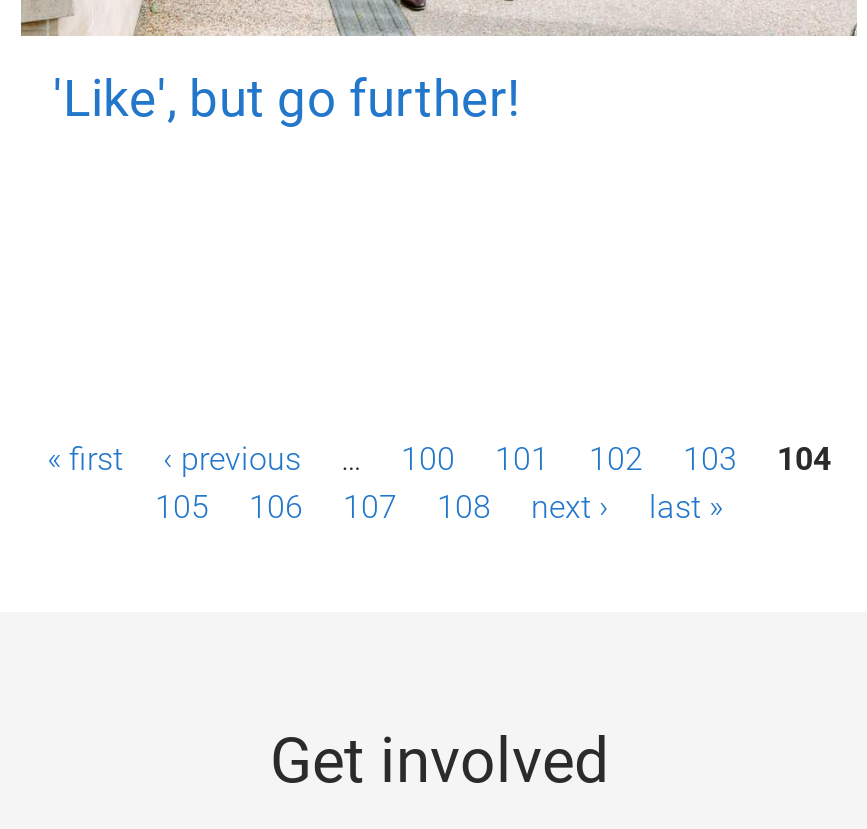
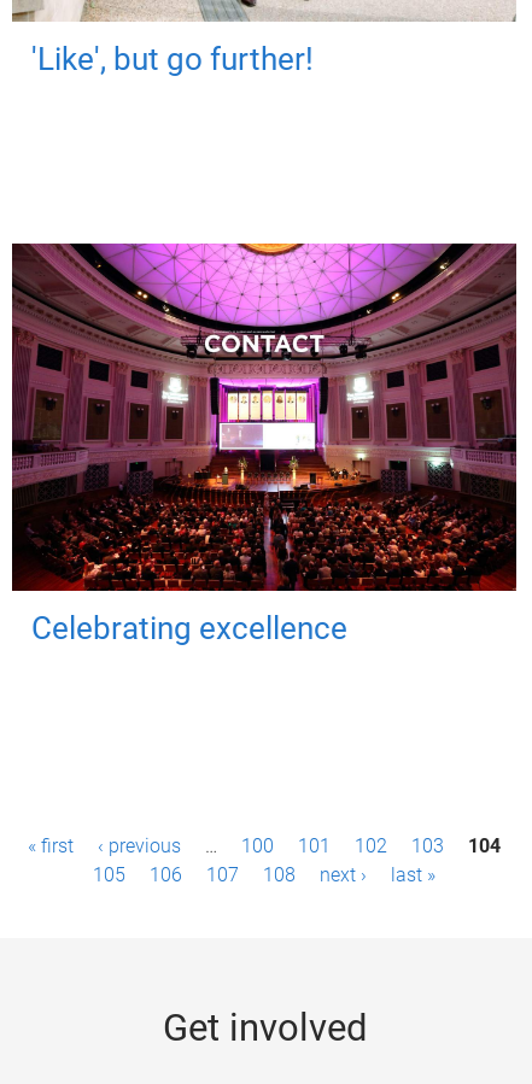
+ [image]
+ Celebrating excellence
